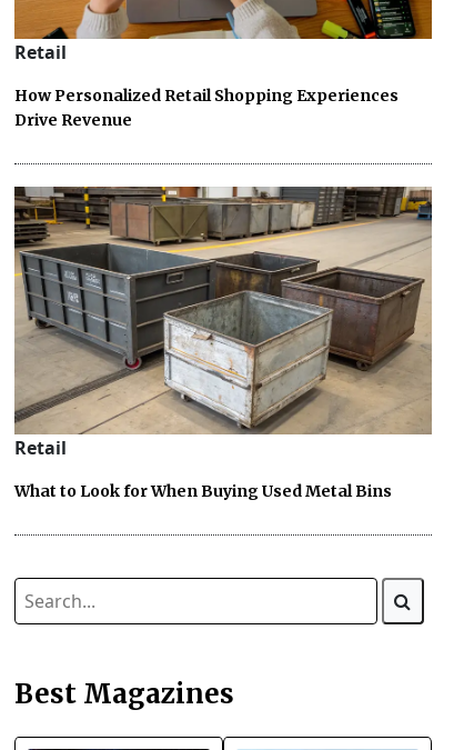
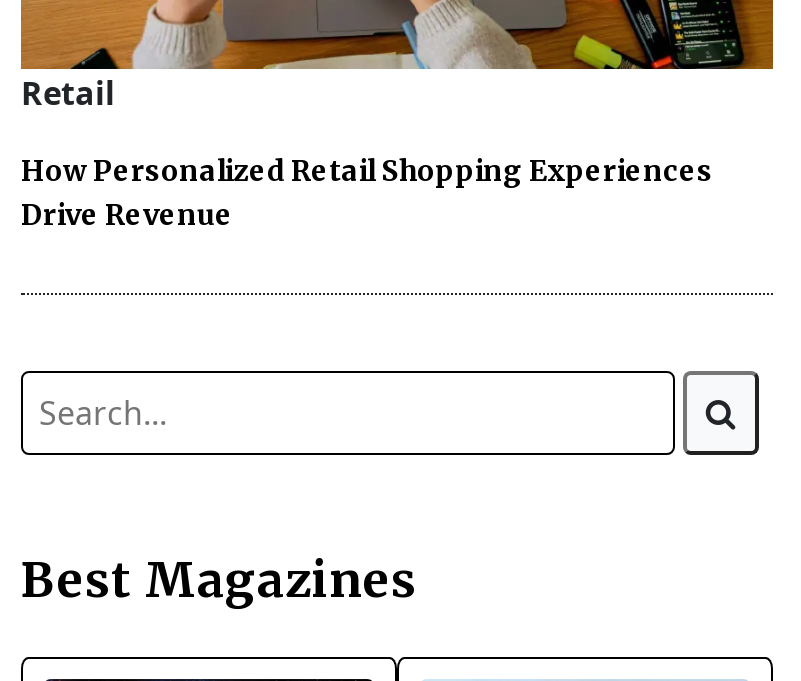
- [image]
- Retail
- What to Look for When Buying Used Metal Bins
